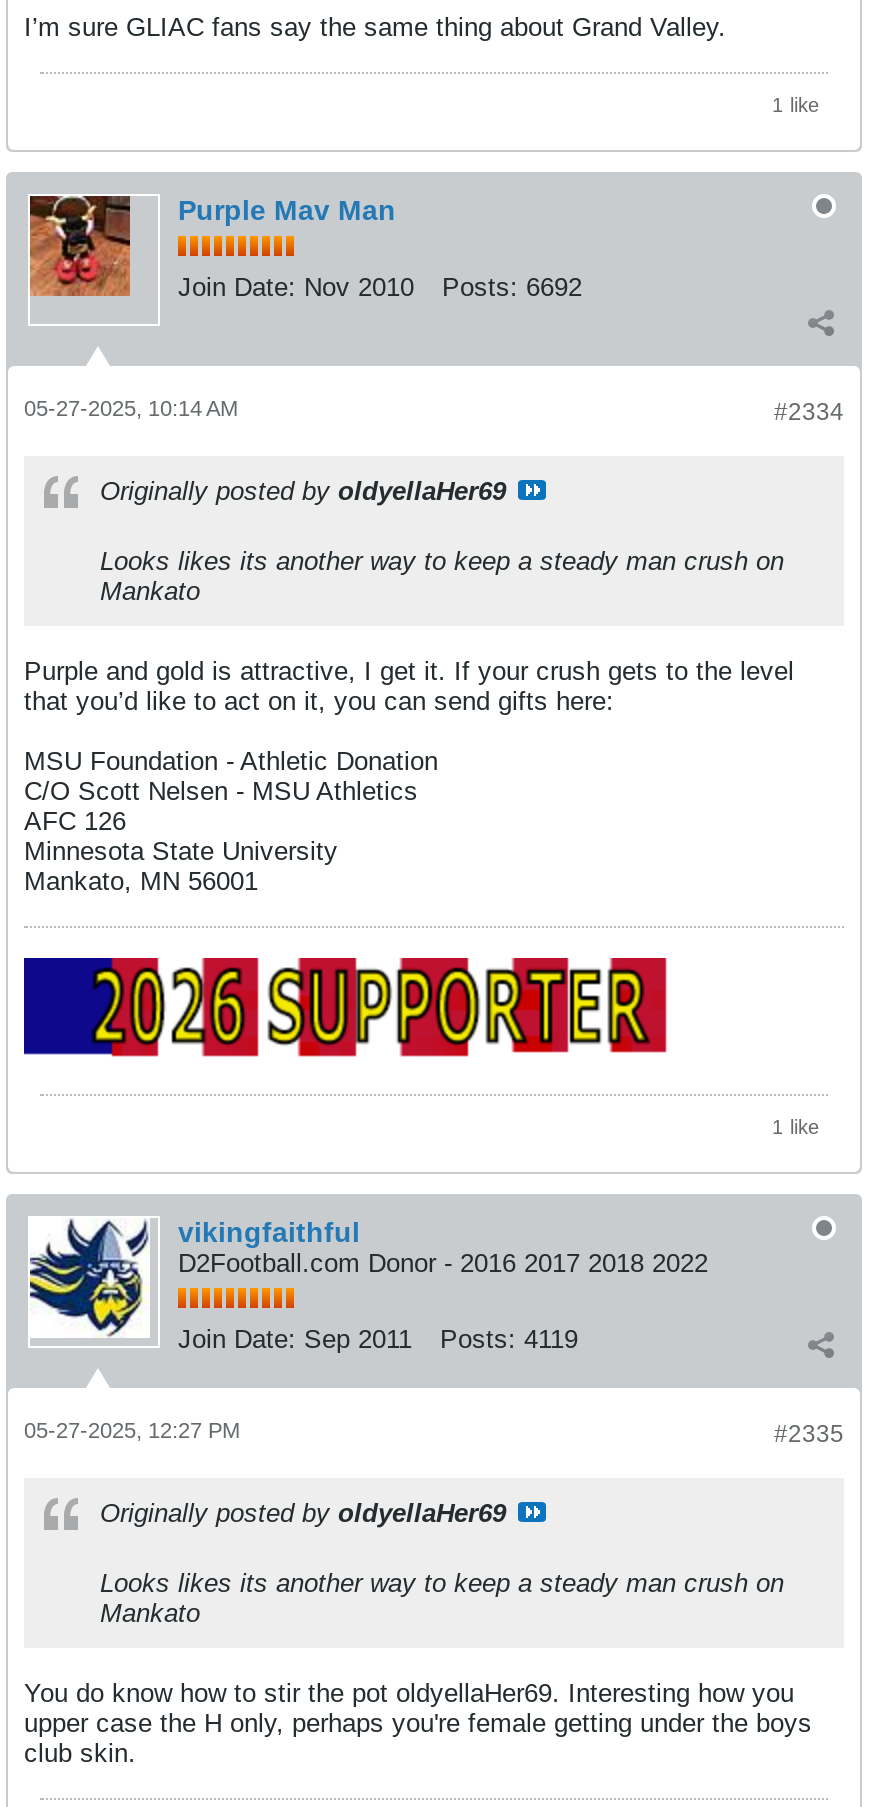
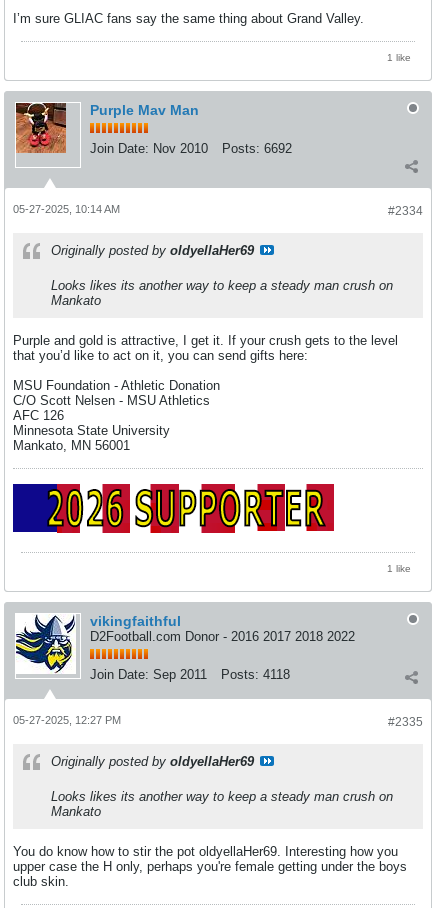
- Join Date: Sep 2011 Posts: 4119
+ Join Date: Sep 2011 Posts: 4118
